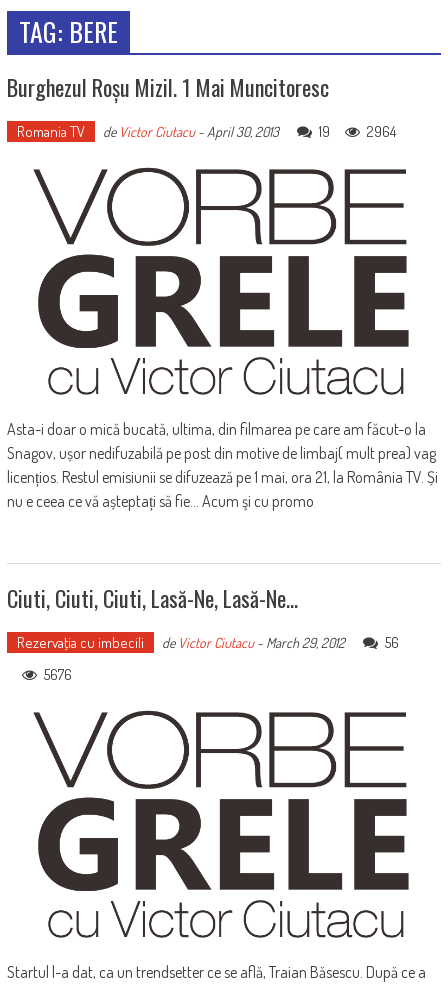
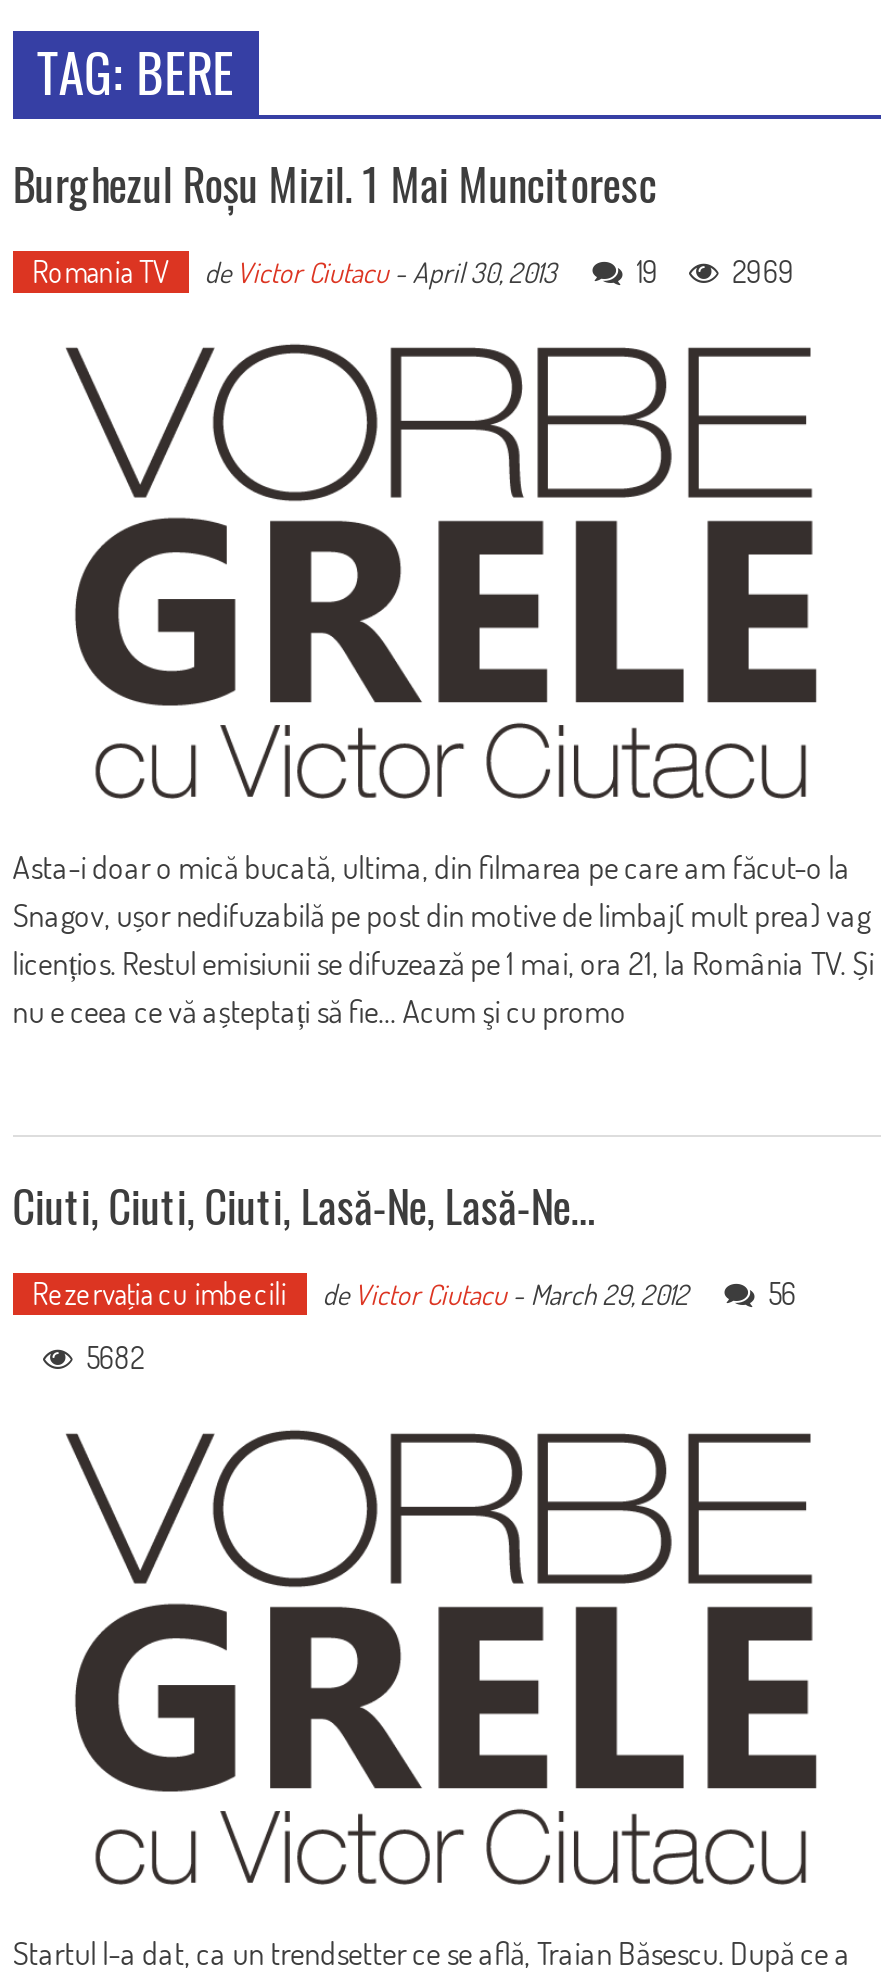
- 19 2964
+ 19 2969

- 5676
+ 5682
